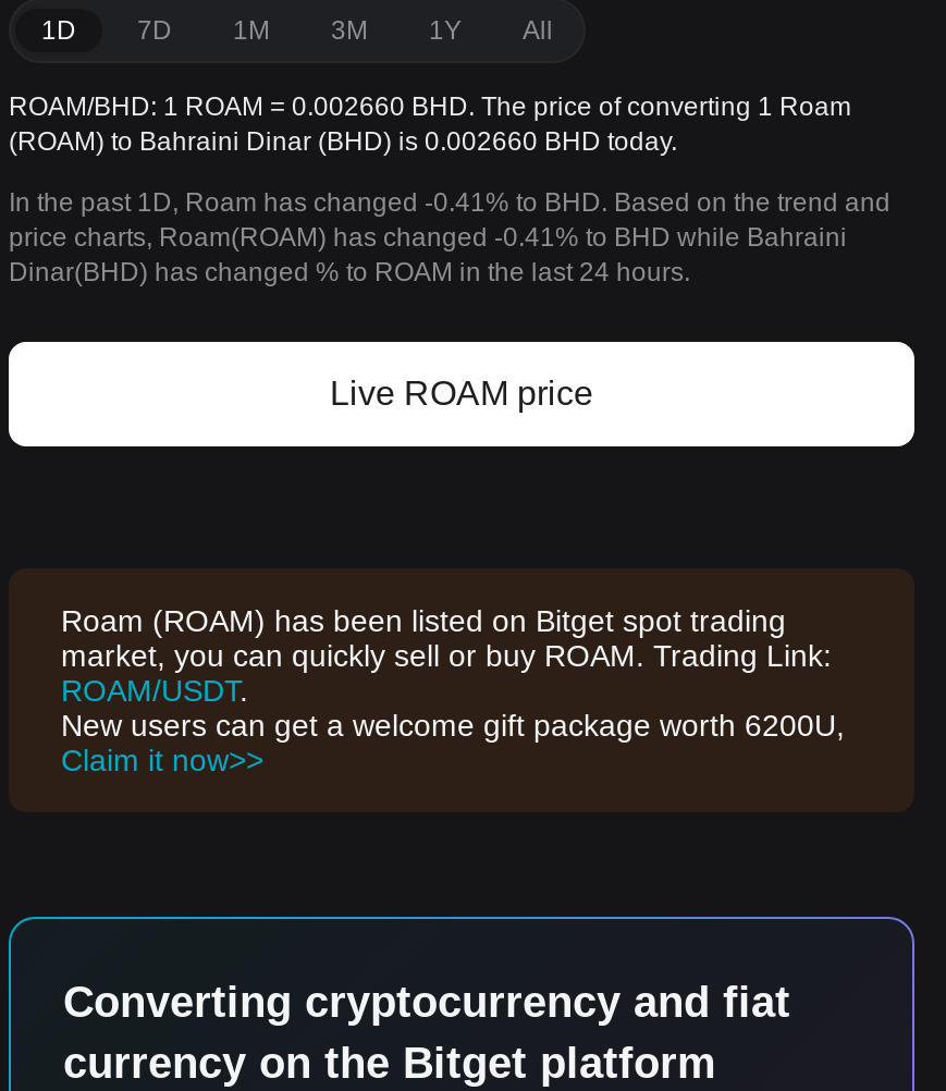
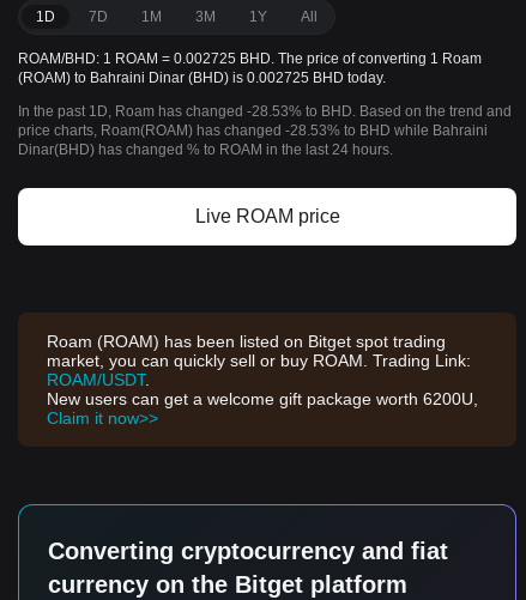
- ROAM/BHD: 1 ROAM = 0.002660 BHD. The price of converting 1 Roam
+ ROAM/BHD: 1 ROAM = 0.002725 BHD. The price of converting 1 Roam

- (ROAM) to Bahraini Dinar (BHD) is 0.002660 BHD today.
+ (ROAM) to Bahraini Dinar (BHD) is 0.002725 BHD today.

- In the past 1D, Roam has changed -0.41% to BHD. Based on the trend and
+ In the past 1D, Roam has changed -28.53% to BHD. Based on the trend and

- price charts, Roam(ROAM) has changed -0.41% to BHD while Bahraini
+ price charts, Roam(ROAM) has changed -28.53% to BHD while Bahraini
